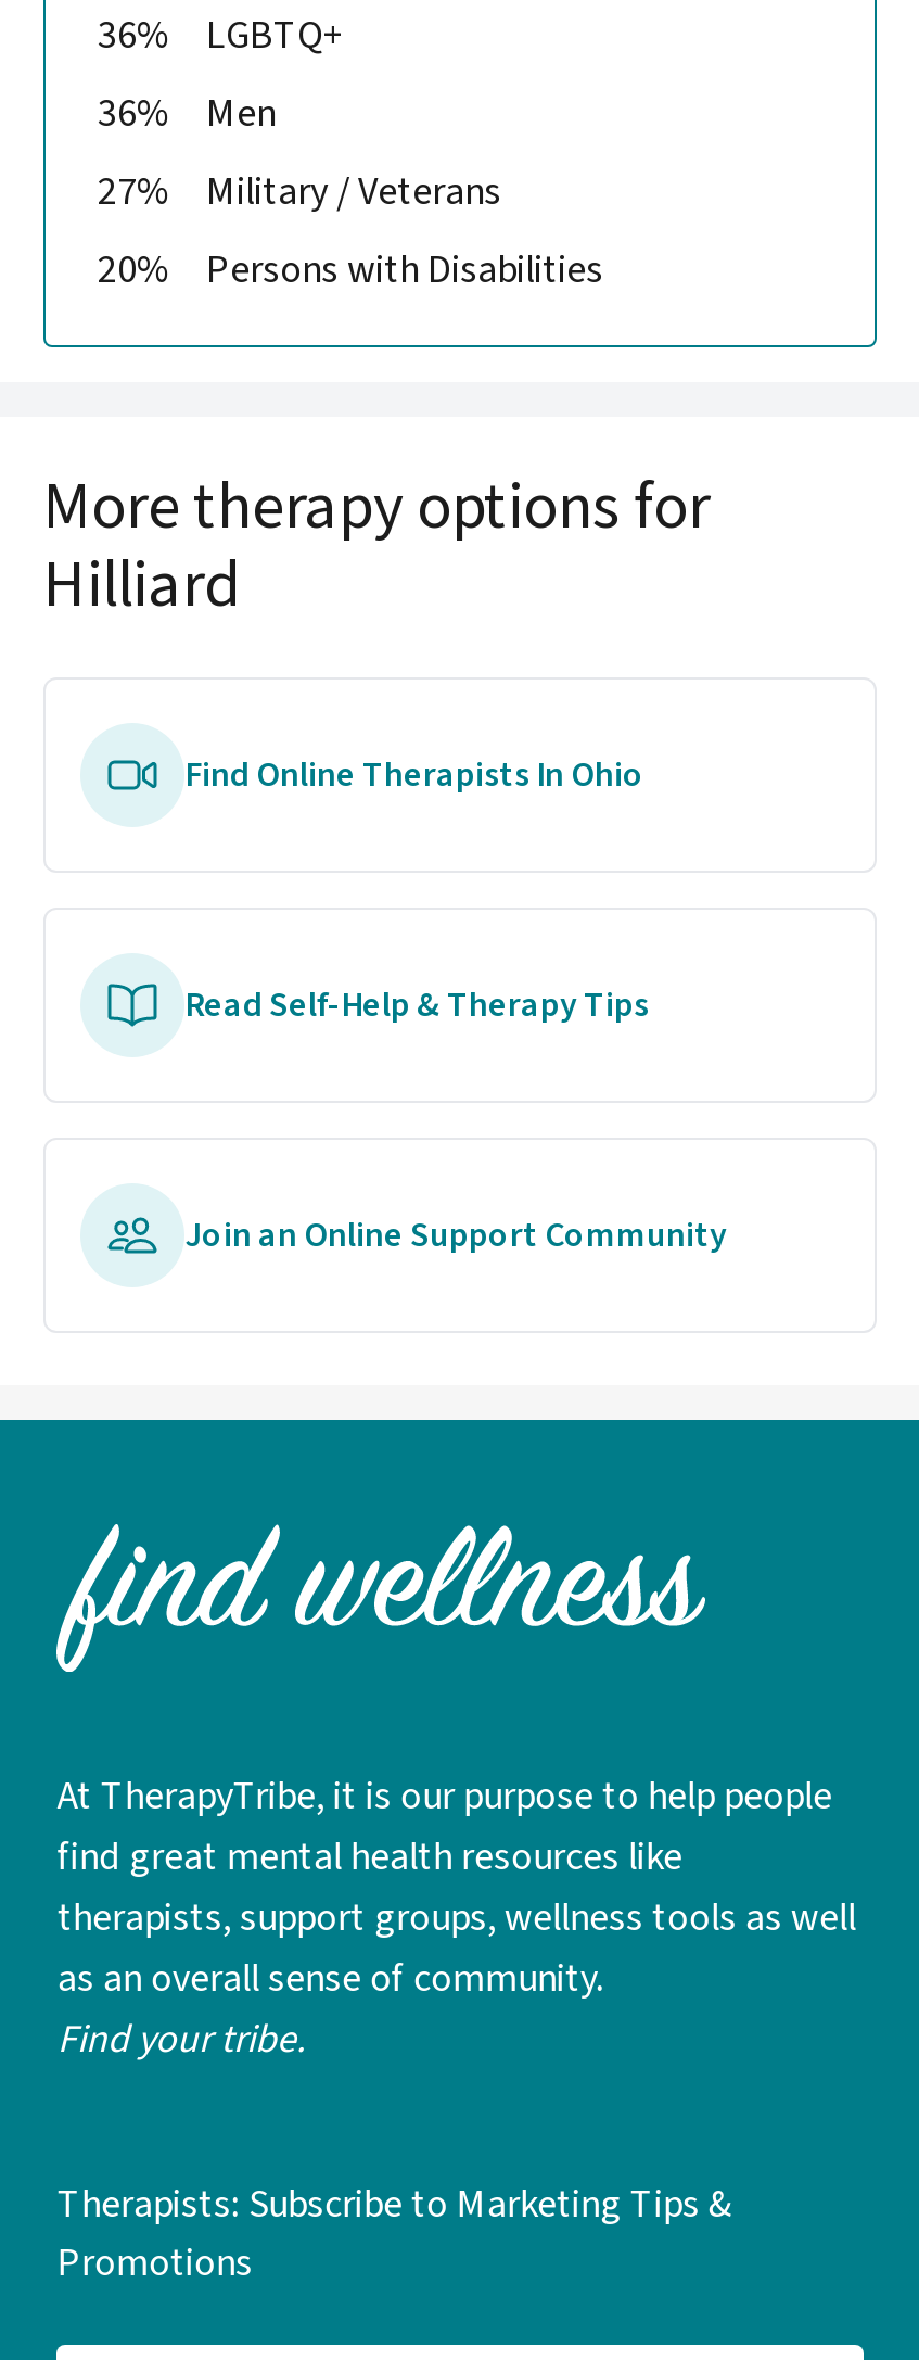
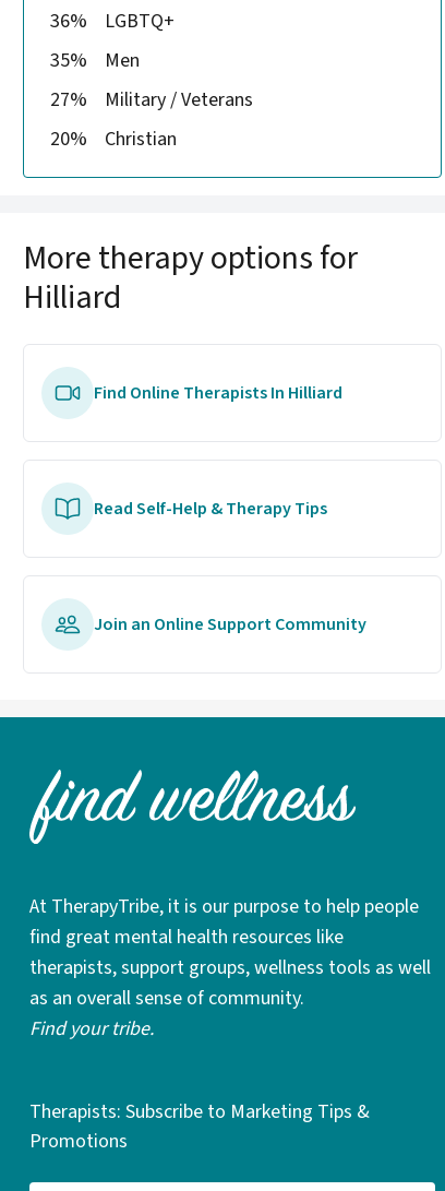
- 36% Men
+ 35% Men

- Persons with Disabilities
+ Christian

- Find Online Therapists In Ohio
+ Find Online Therapists In Hilliard
